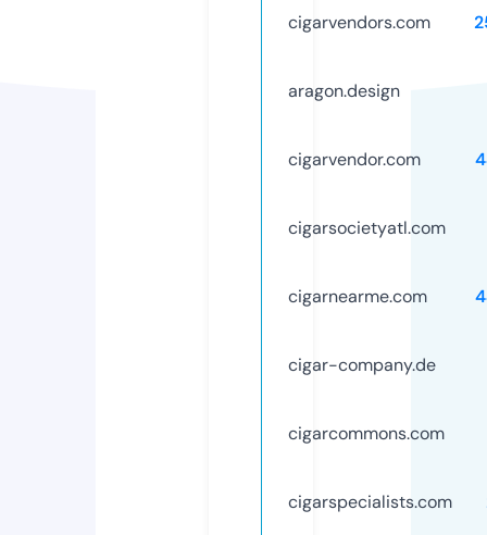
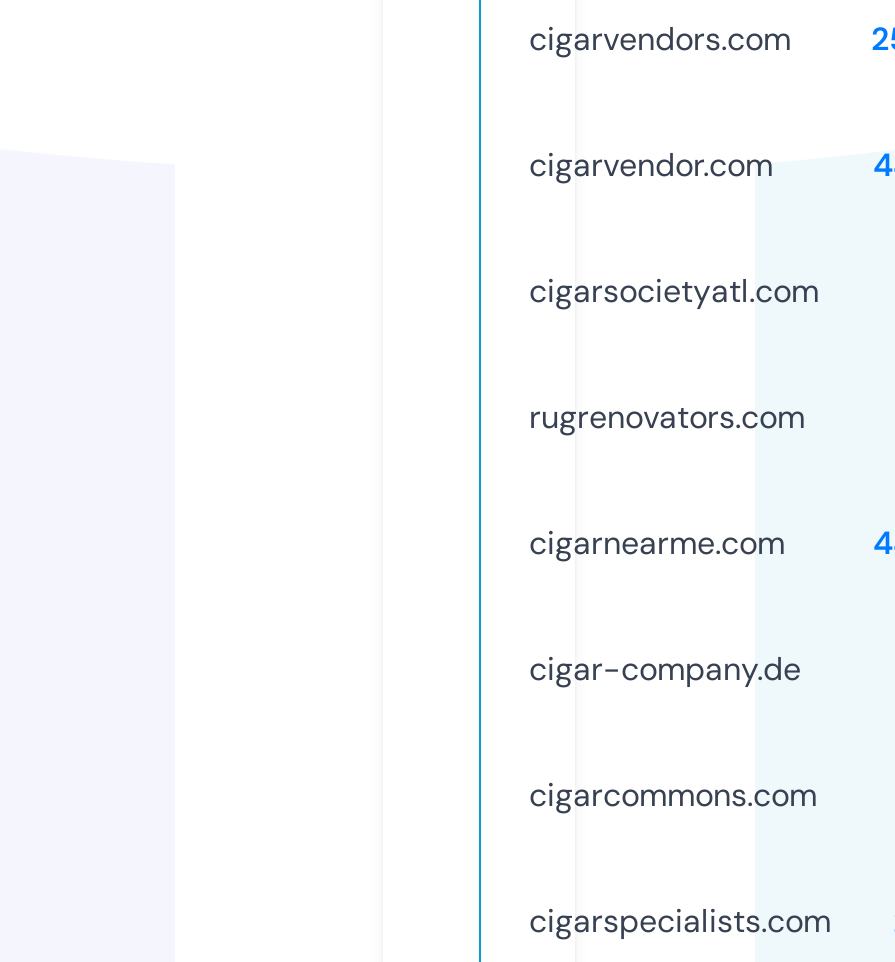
- aragon.design

moved up: cigarvendor.com | cigarsocietyatl.com

+ rugrenovators.com
